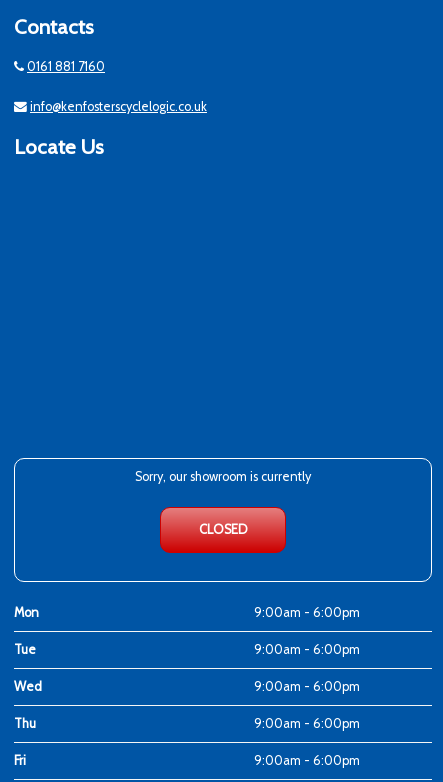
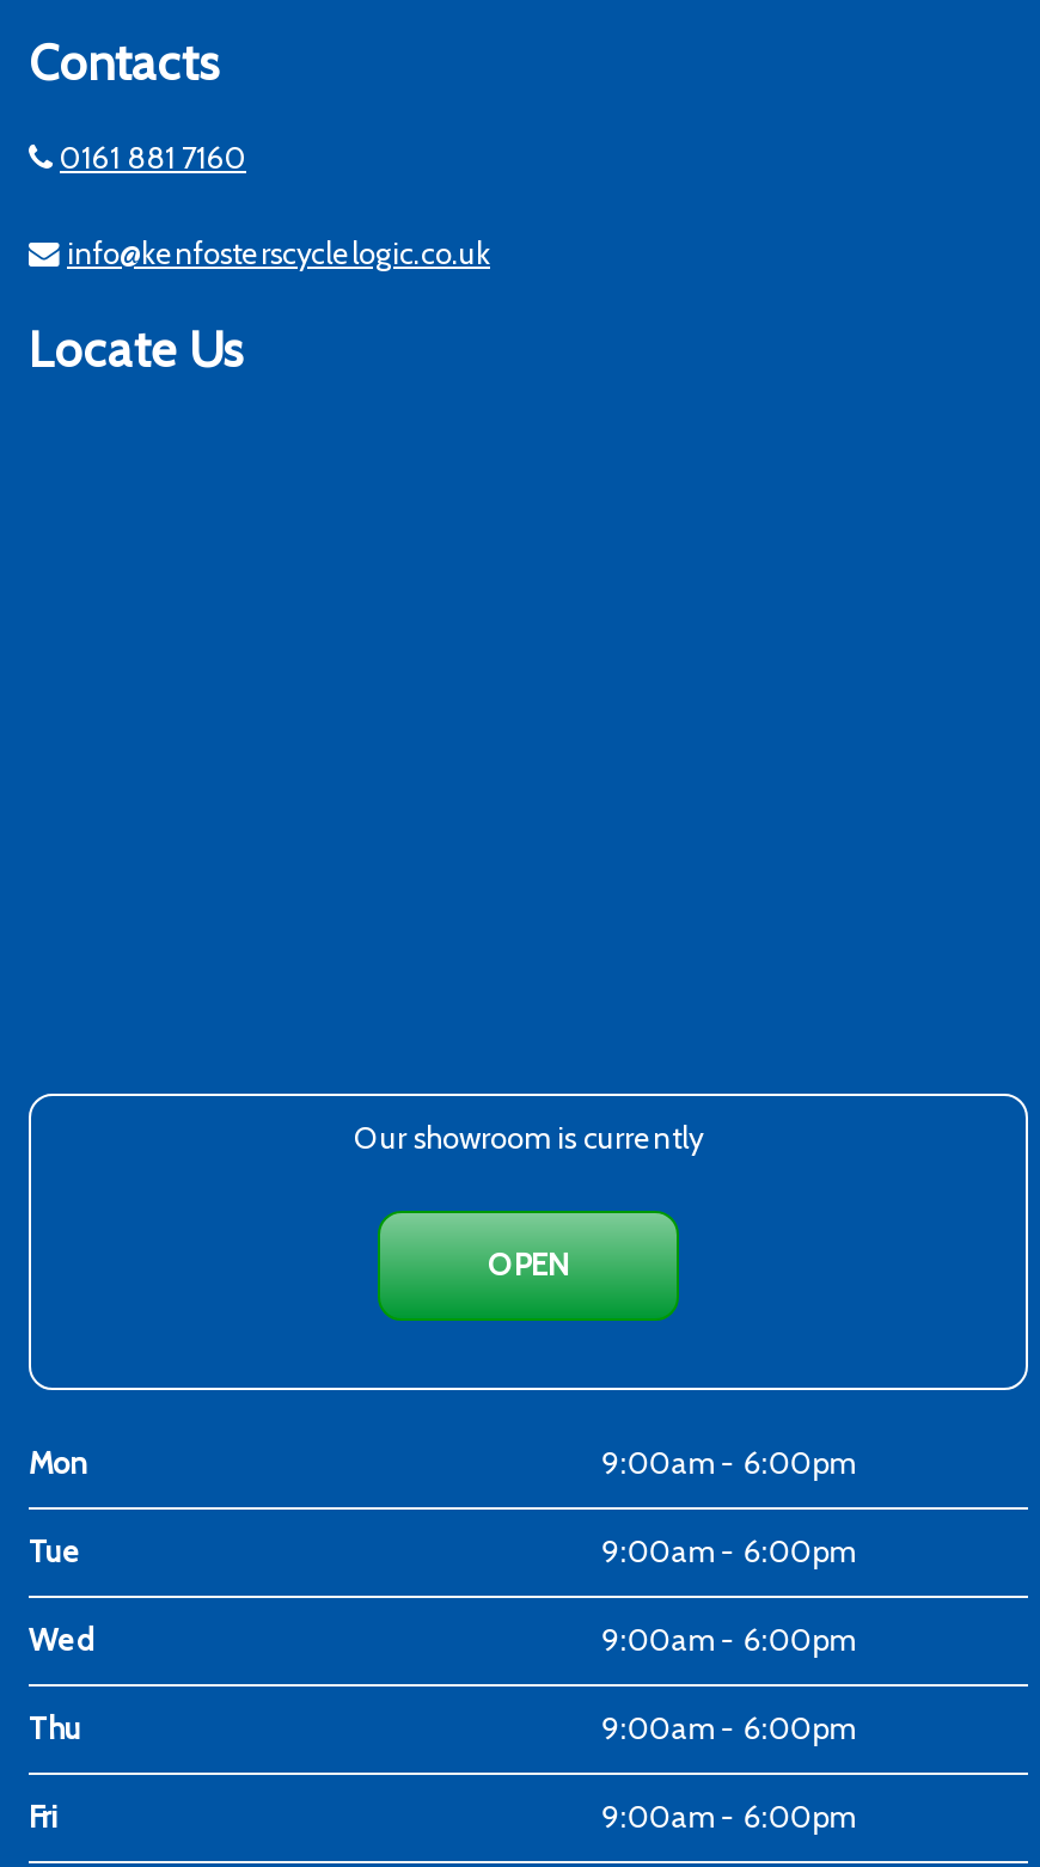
- Sorry, our showroom is currently
+ Our showroom is currently

- CLOSED
+ OPEN
